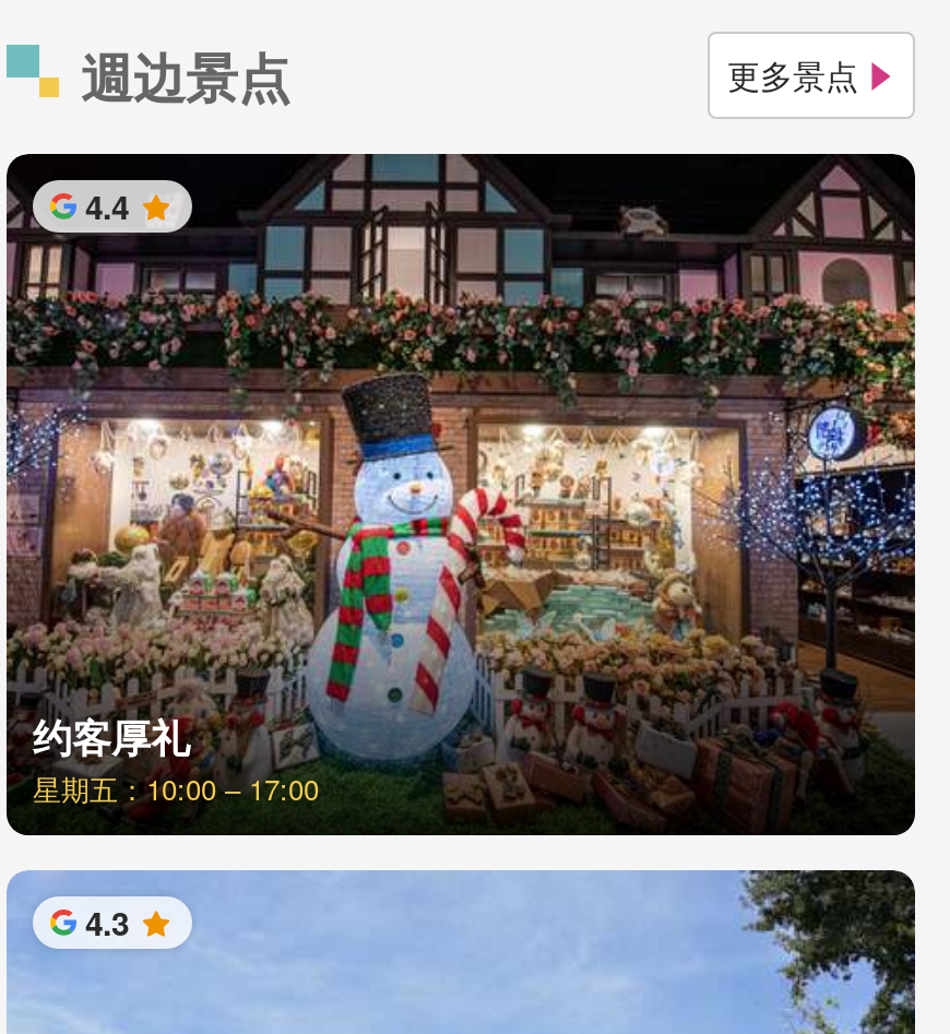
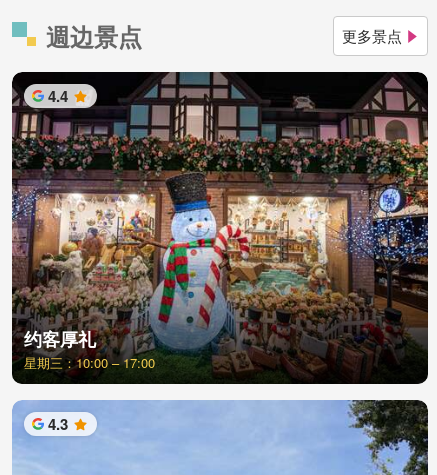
- 星期五：10:00 – 17:00
+ 星期三：10:00 – 17:00
